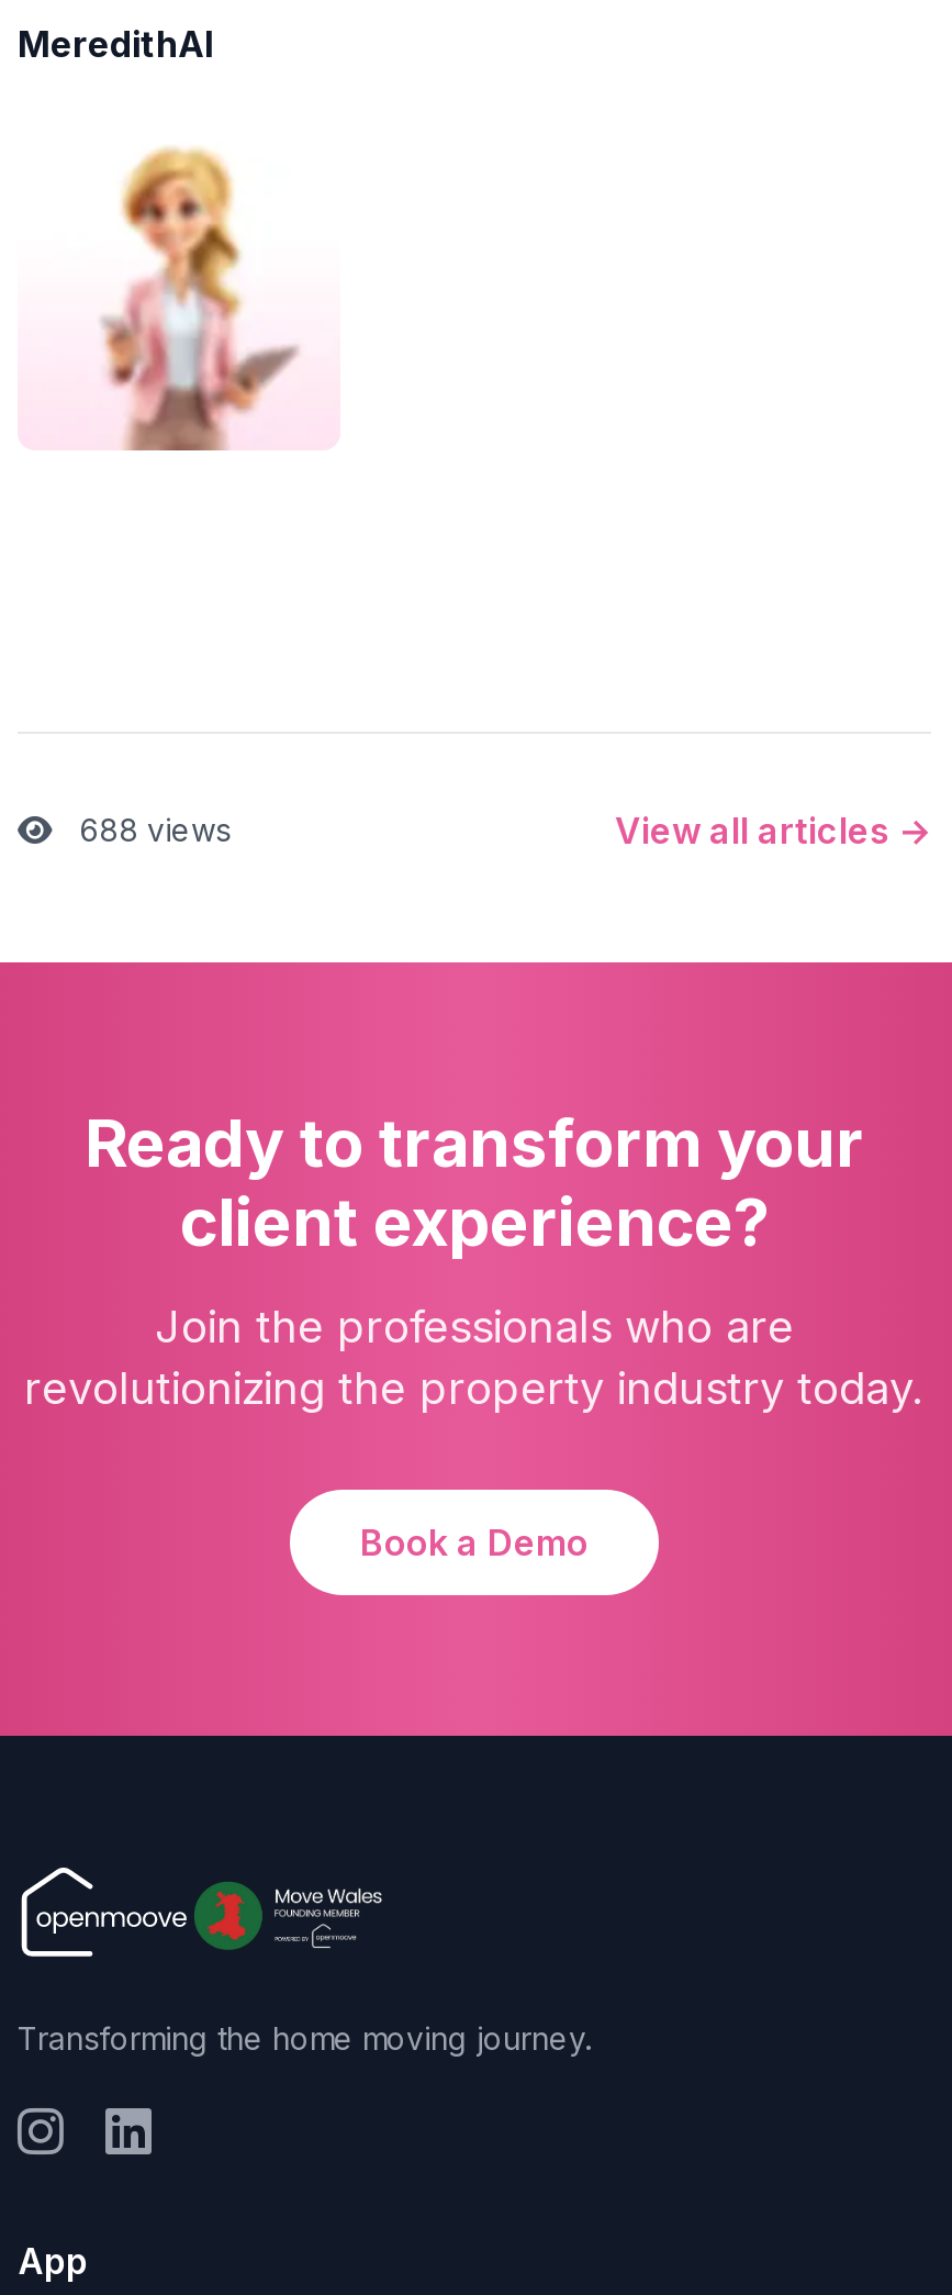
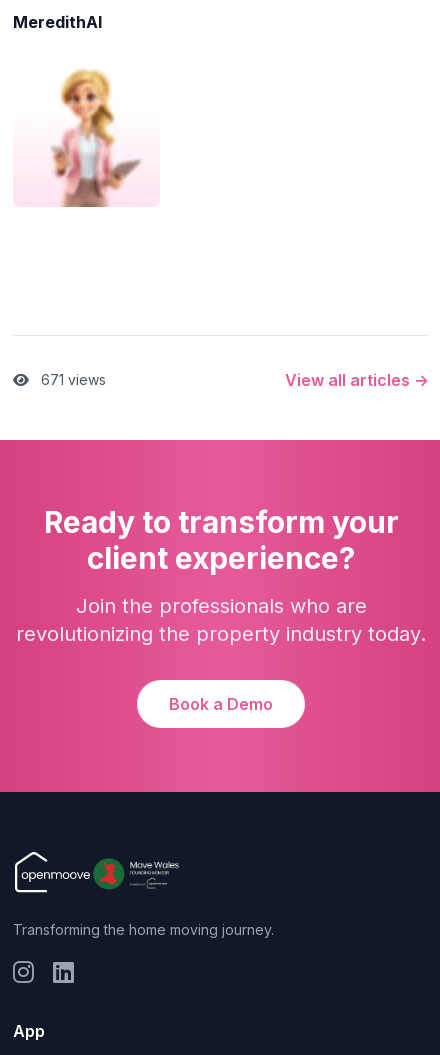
- 688 views
+ 671 views
